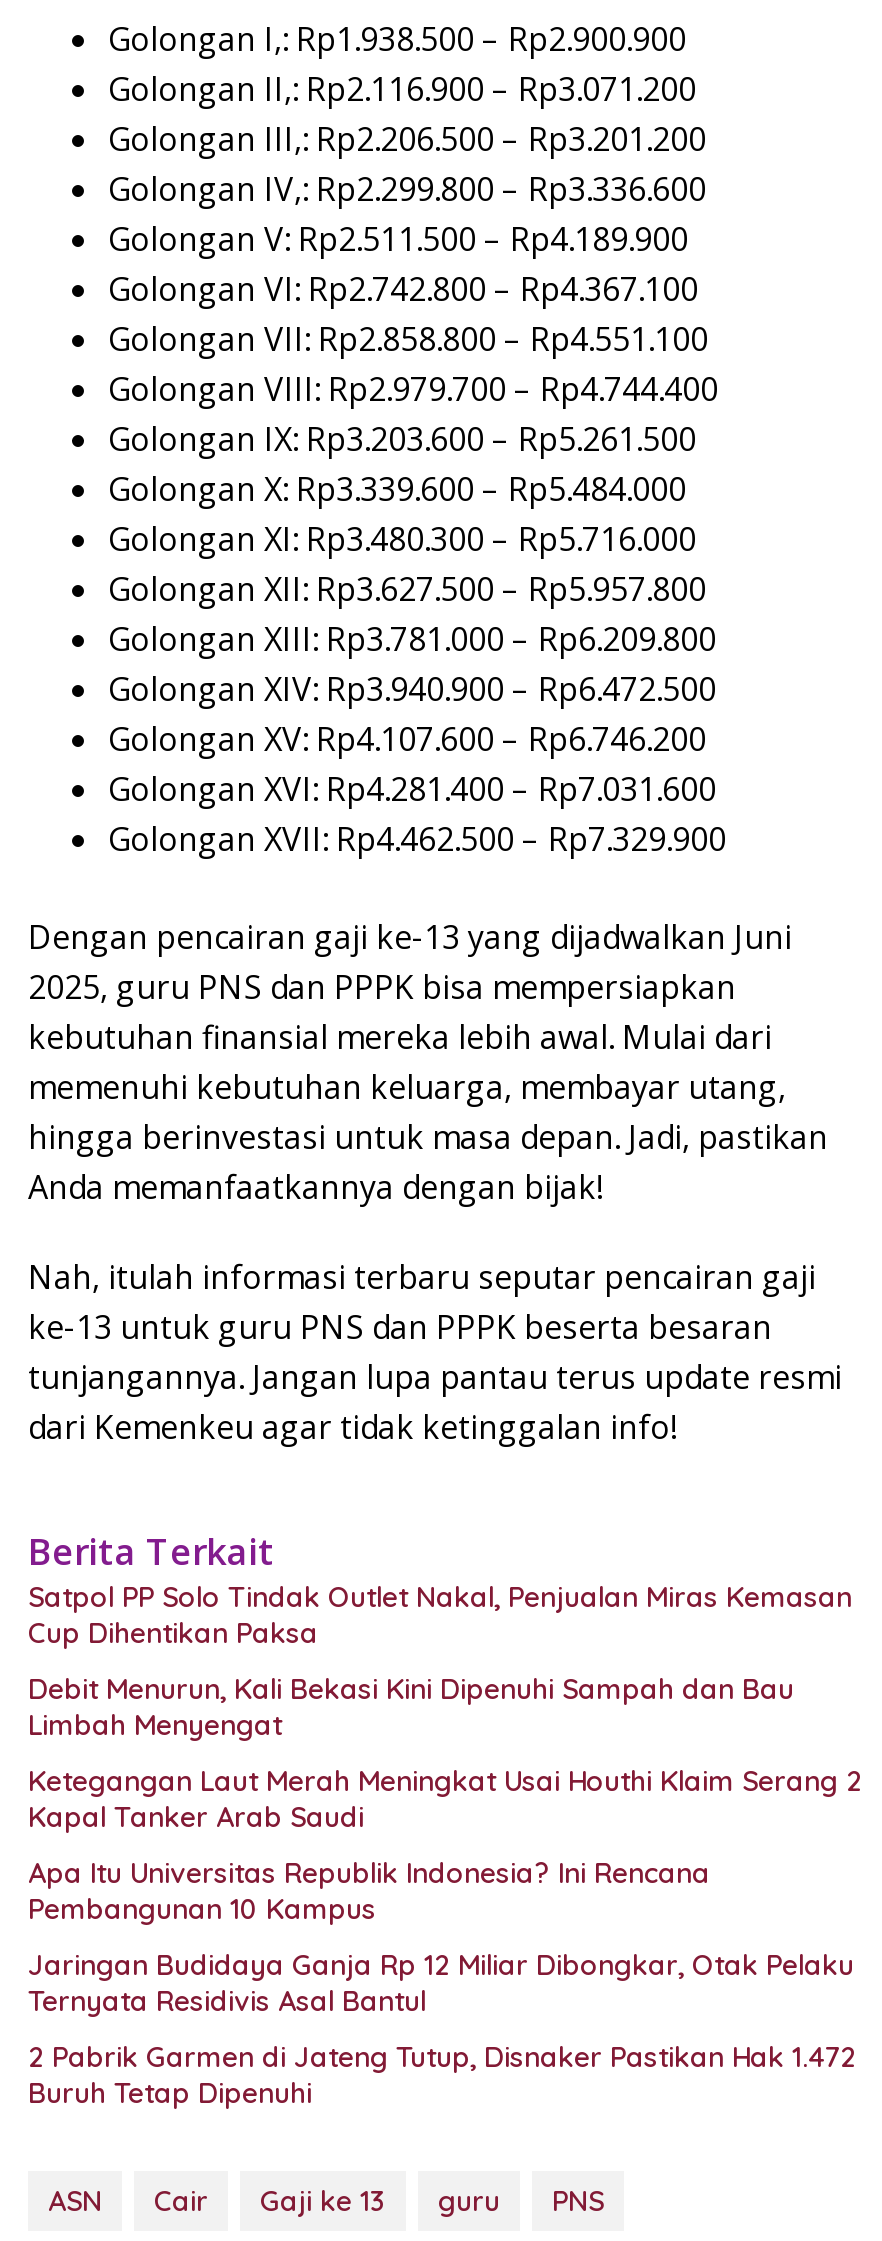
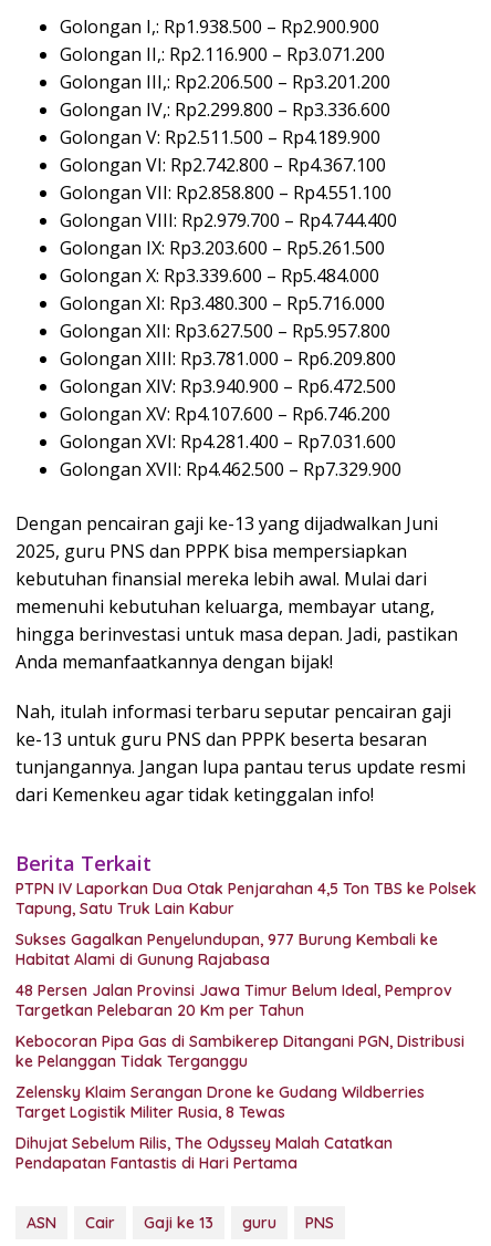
- Satpol PP Solo Tindak Outlet Nakal, Penjualan Miras Kemasan
- Cup Dihentikan Paksa
+ PTPN IV Laporkan Dua Otak Penjarahan 4,5 Ton TBS ke Polsek
+ Tapung, Satu Truk Lain Kabur

- Debit Menurun, Kali Bekasi Kini Dipenuhi Sampah dan Bau
- Limbah Menyengat
+ Sukses Gagalkan Penyelundupan, 977 Burung Kembali ke
+ Habitat Alami di Gunung Rajabasa

- Ketegangan Laut Merah Meningkat Usai Houthi Klaim Serang 2
- Kapal Tanker Arab Saudi
+ 48 Persen Jalan Provinsi Jawa Timur Belum Ideal, Pemprov
+ Targetkan Pelebaran 20 Km per Tahun

- Apa Itu Universitas Republik Indonesia? Ini Rencana
- Pembangunan 10 Kampus
+ Kebocoran Pipa Gas di Sambikerep Ditangani PGN, Distribusi
+ ke Pelanggan Tidak Terganggu

- Jaringan Budidaya Ganja Rp 12 Miliar Dibongkar, Otak Pelaku
- Ternyata Residivis Asal Bantul
+ Zelensky Klaim Serangan Drone ke Gudang Wildberries
+ Target Logistik Militer Rusia, 8 Tewas

- 2 Pabrik Garmen di Jateng Tutup, Disnaker Pastikan Hak 1.472
- Buruh Tetap Dipenuhi
+ Dihujat Sebelum Rilis, The Odyssey Malah Catatkan
+ Pendapatan Fantastis di Hari Pertama
